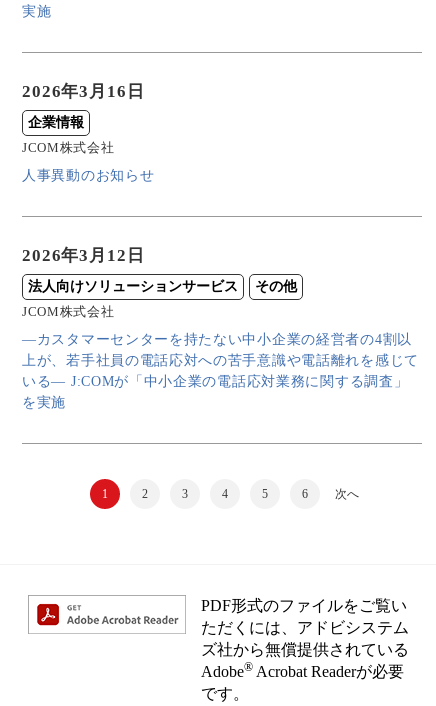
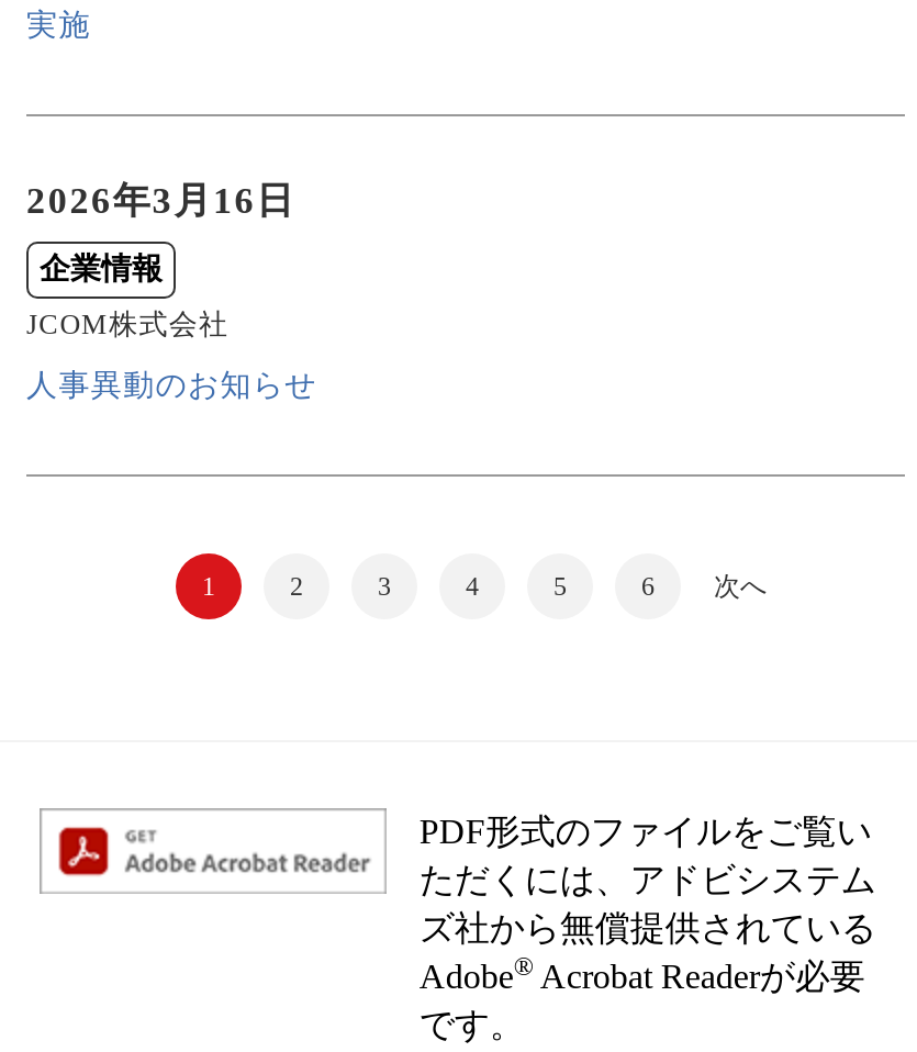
- 2026年3月12日
- 法人向けソリューションサービス
- その他
- JCOM株式会社
- ―カスタマーセンターを持たない中小企業の経営者の4割以
- 上が、若手社員の電話応対への苦手意識や電話離れを感じて
- いる― J:COMが「中小企業の電話応対業務に関する調査」
- を実施
